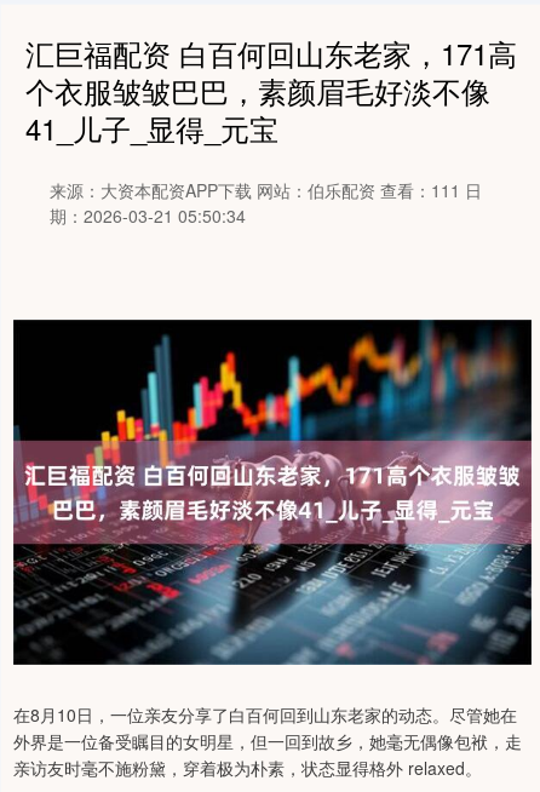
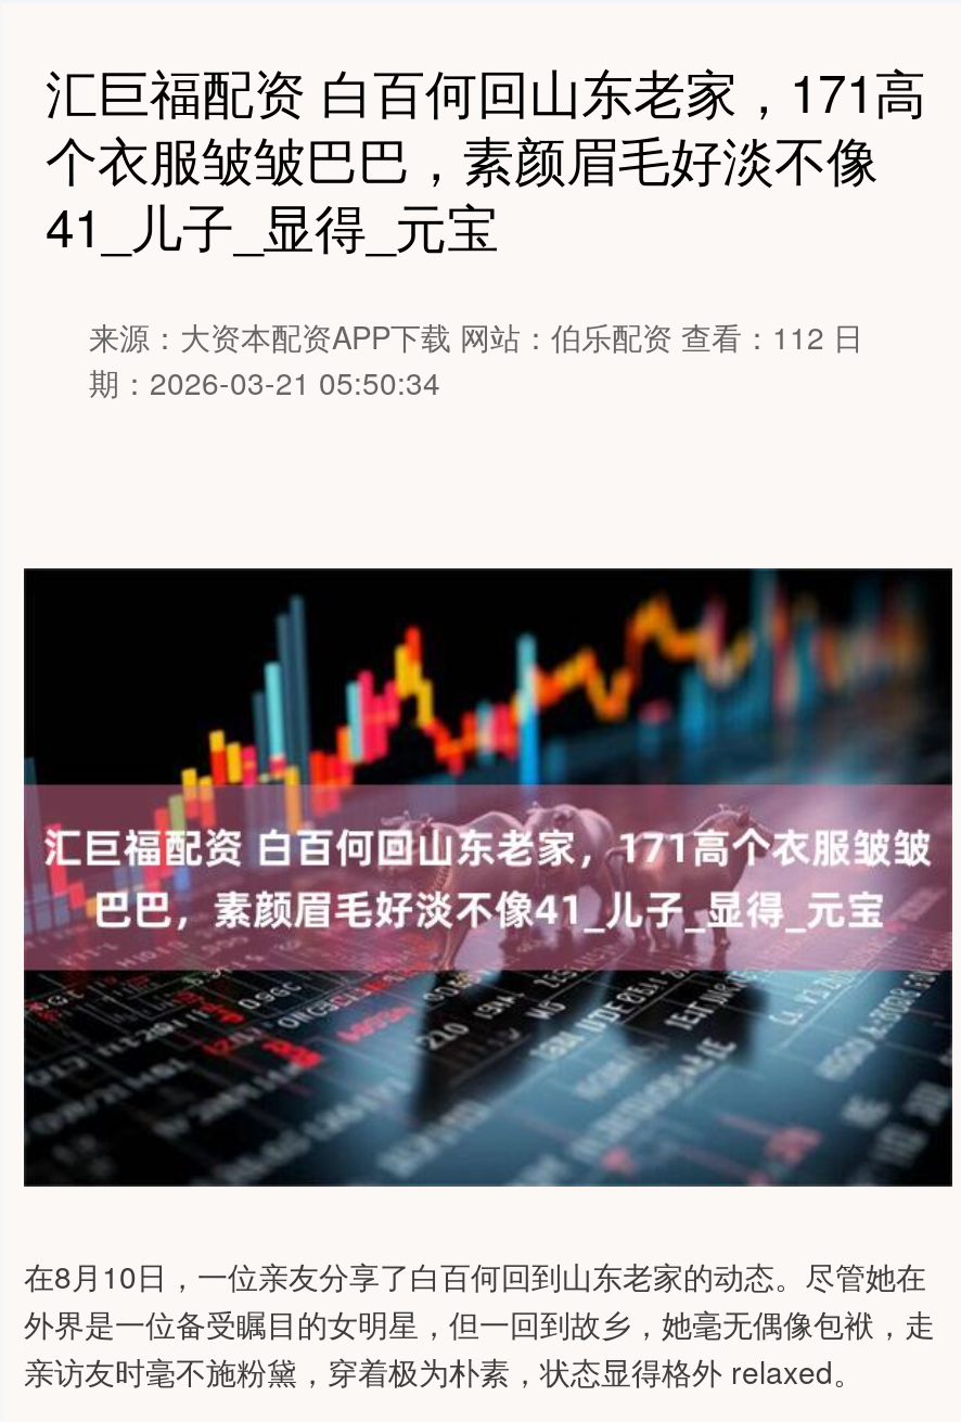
- 来源：大资本配资APP下载网站：伯乐配资 查看：111 日
+ 来源：大资本配资APP下载网站：伯乐配资 查看：112 日
